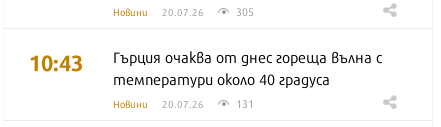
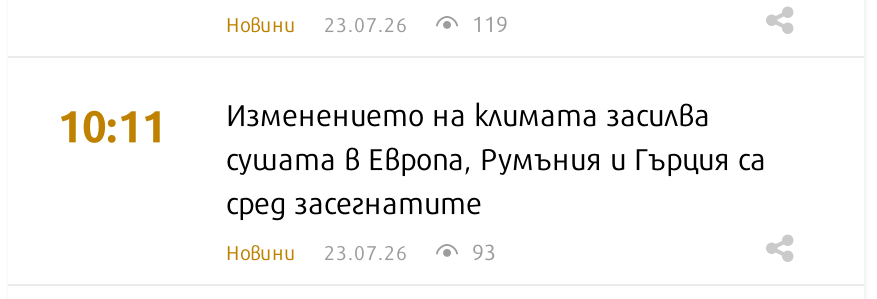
- 20.07.26
- 305
+ 23.07.26
+ 119

- 10:43
- Гърция очаква от днес гореща вълна с
- температури около 40 градуса
+ 10:11
+ Изменението на климата засилва
+ сушата в Европа, Румъния и Гърция са
+ сред засегнатите

- 20.07.26
- 131
+ 23.07.26
+ 93
